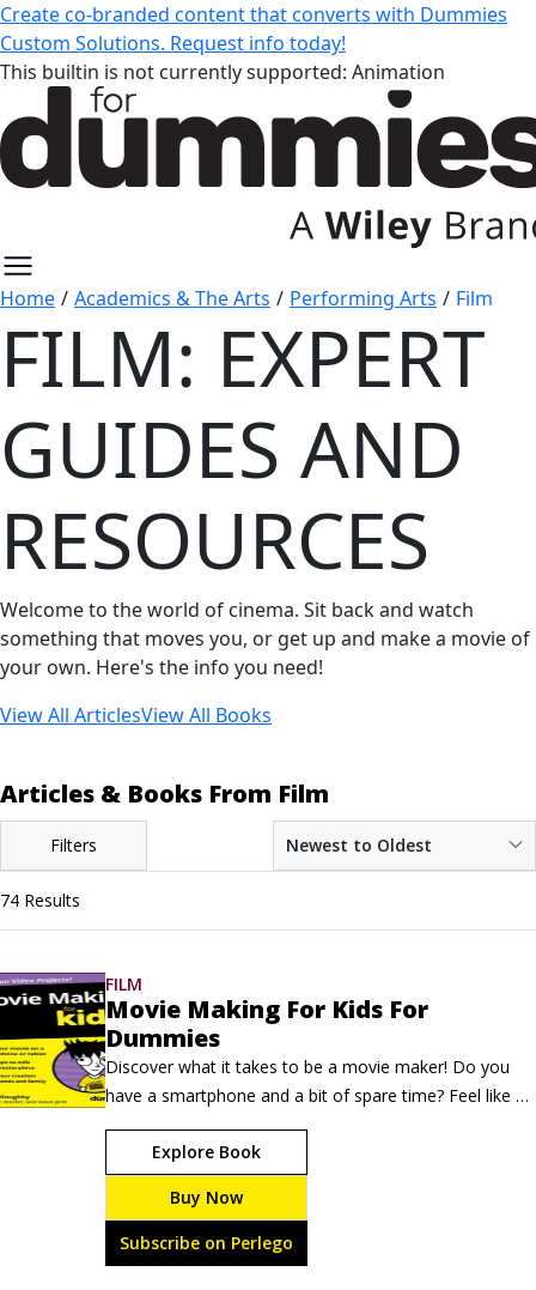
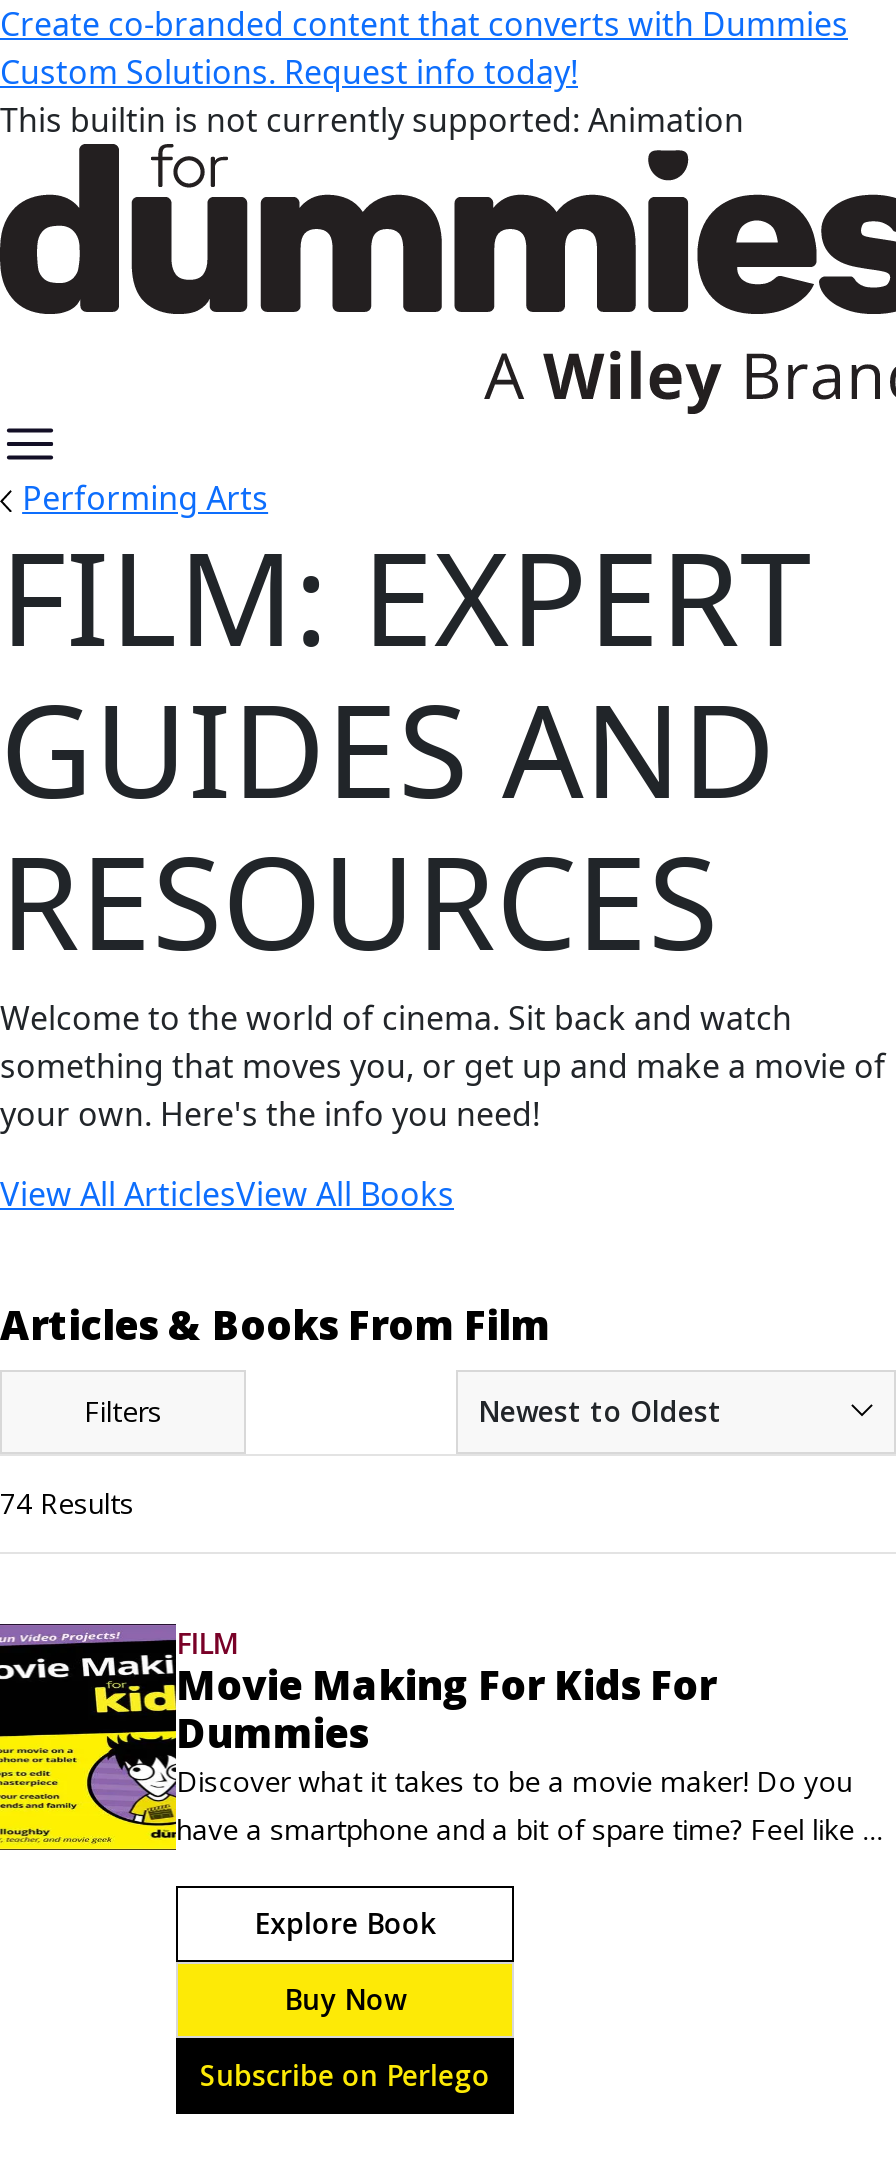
- Home / Academics & The Arts / Performing Arts / Film
+ Performing Arts
